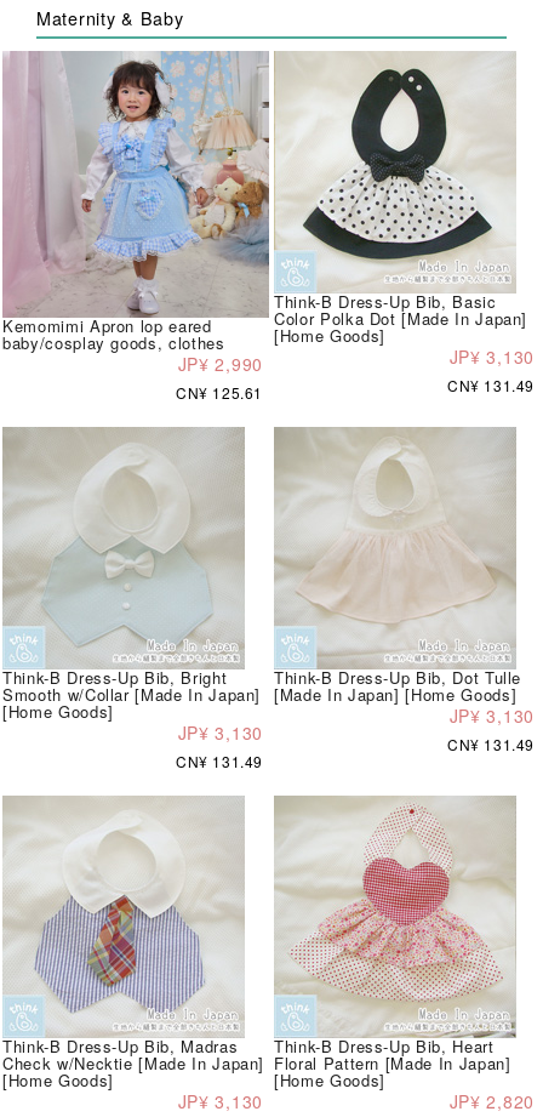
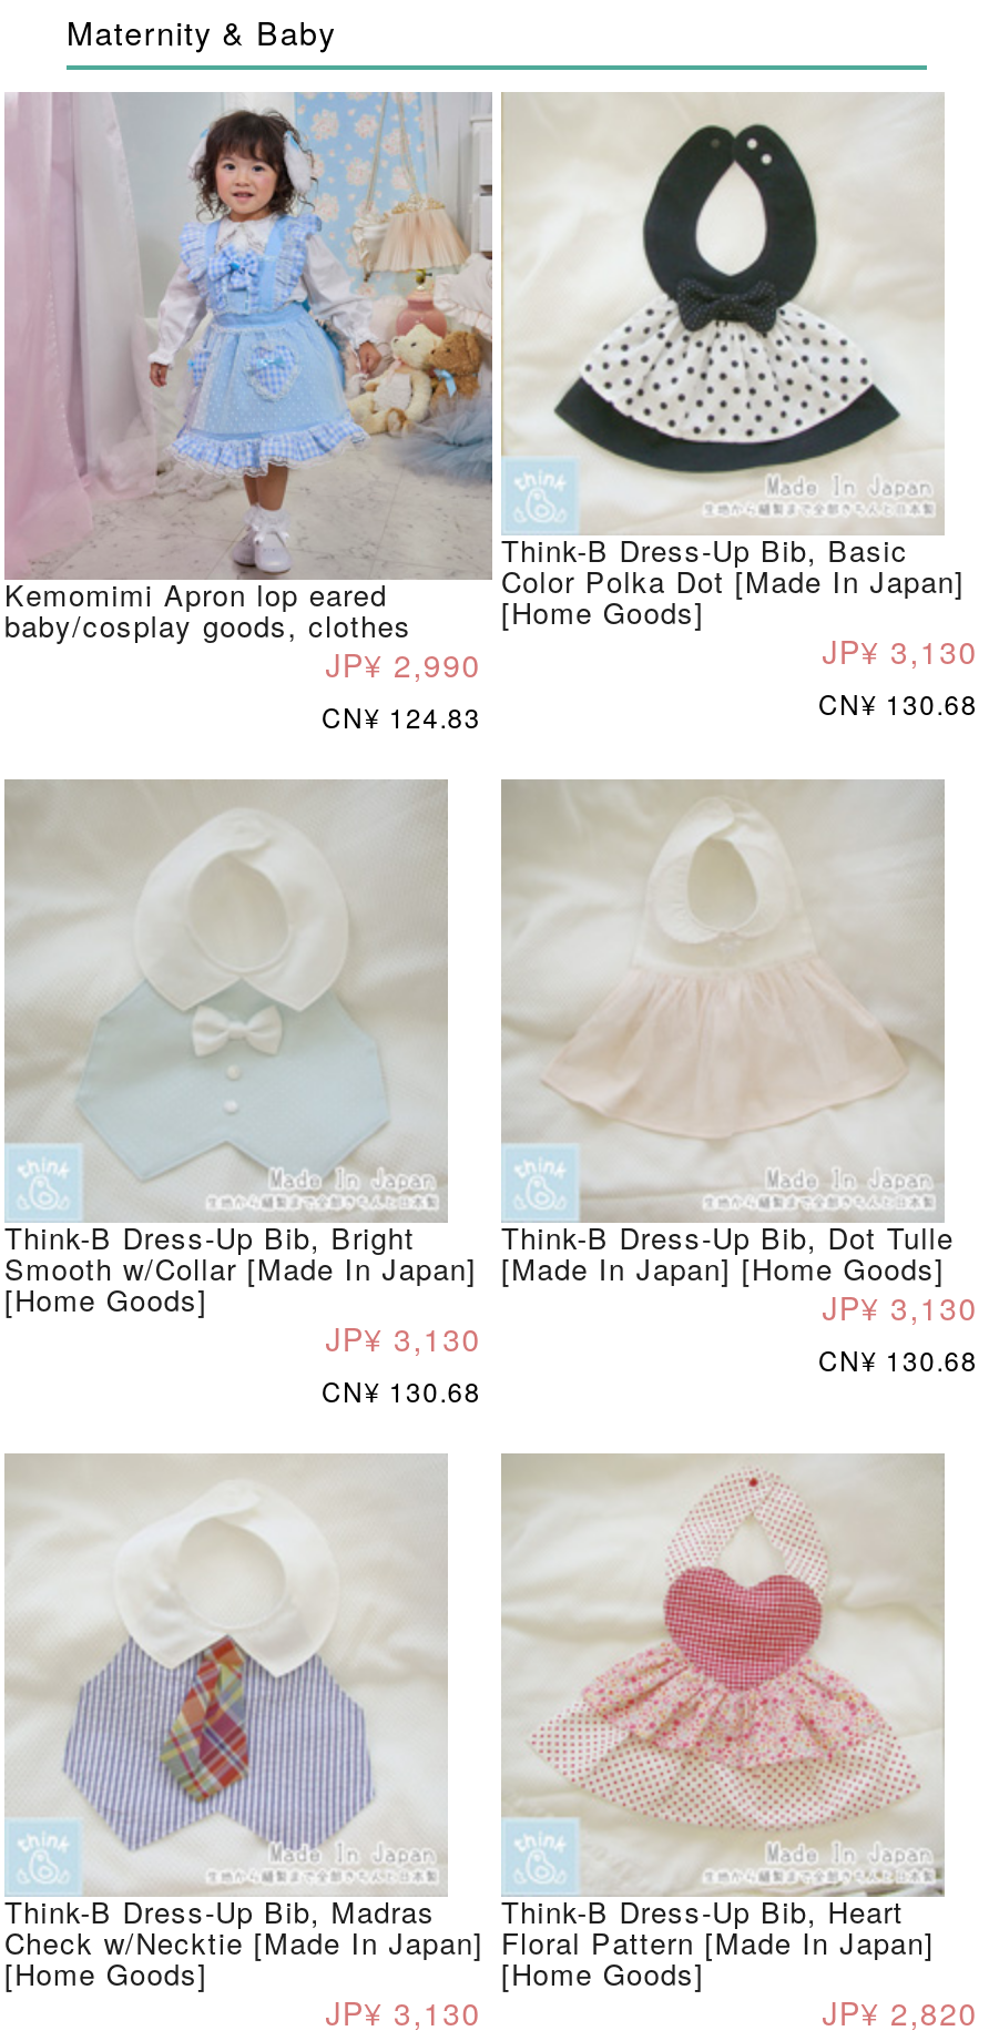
- CN¥ 131.49
+ CN¥ 130.68

- CN¥ 125.61
+ CN¥ 124.83

- CN¥ 131.49
+ CN¥ 130.68

- CN¥ 131.49
+ CN¥ 130.68
